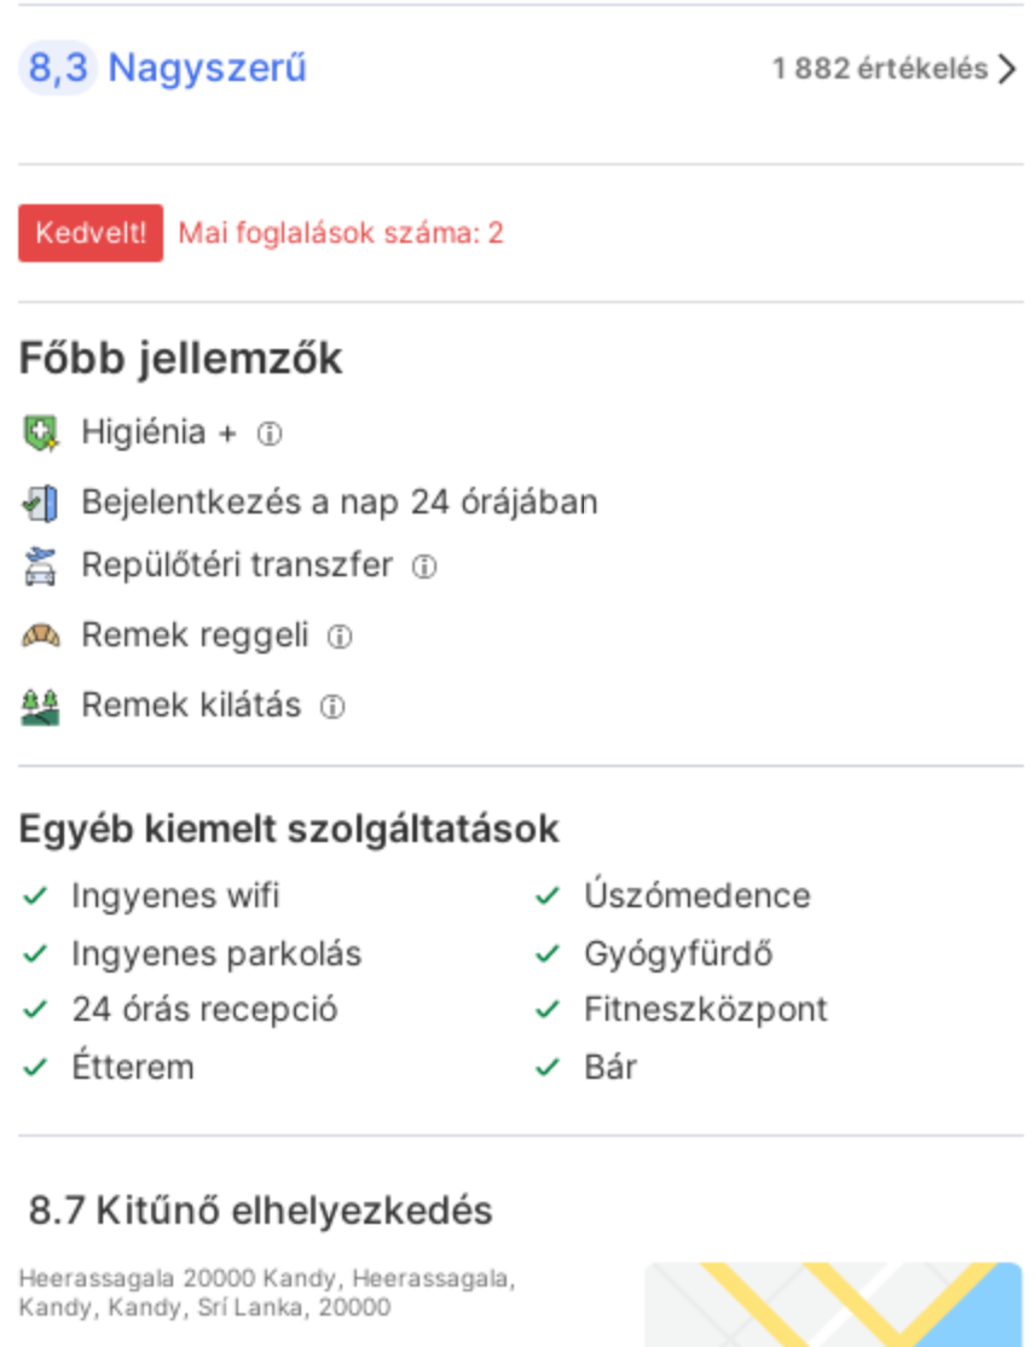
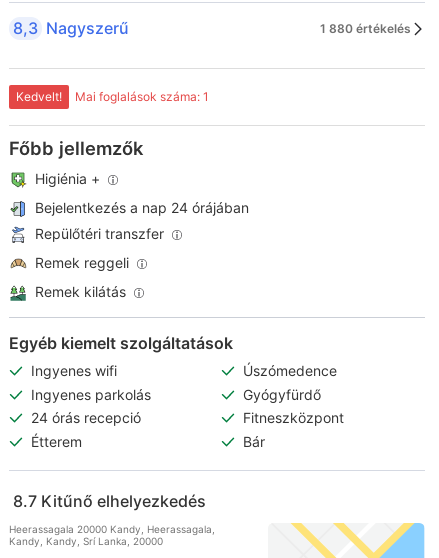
- 1 882 értékelés
+ 1 880 értékelés

- Mai foglalások száma: 2
+ Mai foglalások száma: 1
